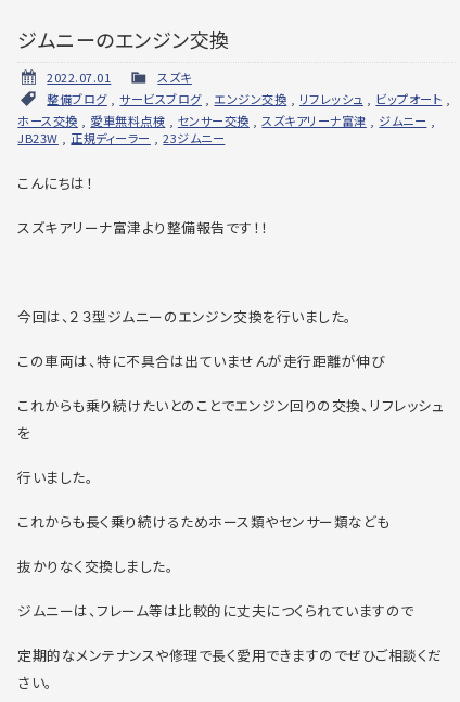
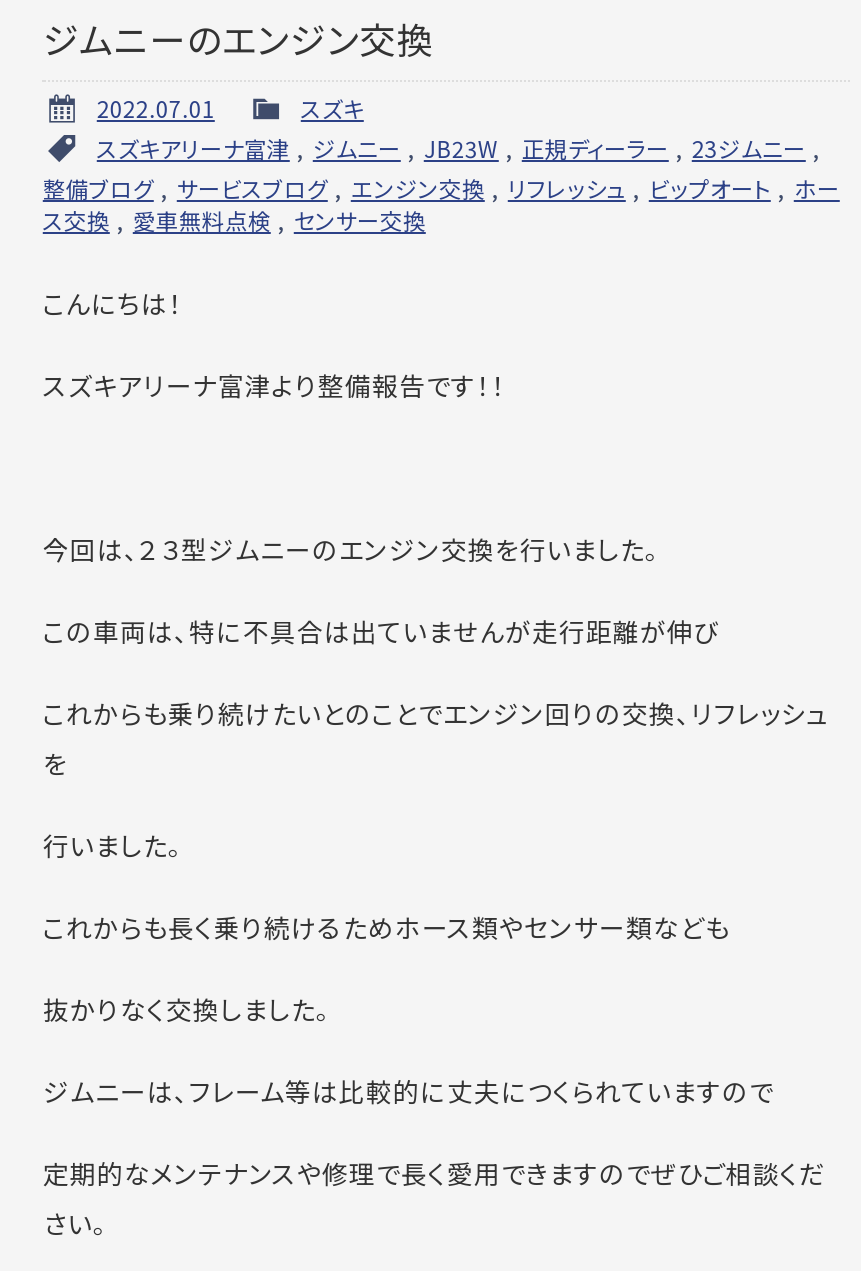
- 整備ブログ,サービスブログ,エンジン交換,リフレッシュ,ビップオート,
- ホース交換,愛車無料点検,センサー交換,スズキアリーナ富津,ジムニー,
- JB23W,正規ディーラー, 23ジムニー
+ スズキアリーナ富津,ジムニー, JB23W,正規ディーラー, 23ジムニー,
+ 整備ブログ,サービスブログ,エンジン交換,リフレッシュ,ビップオート,ホー
+ ス交換,愛車無料点検,センサー交換
